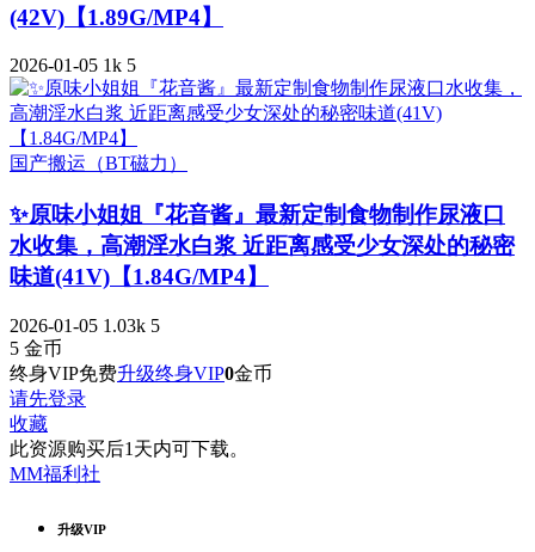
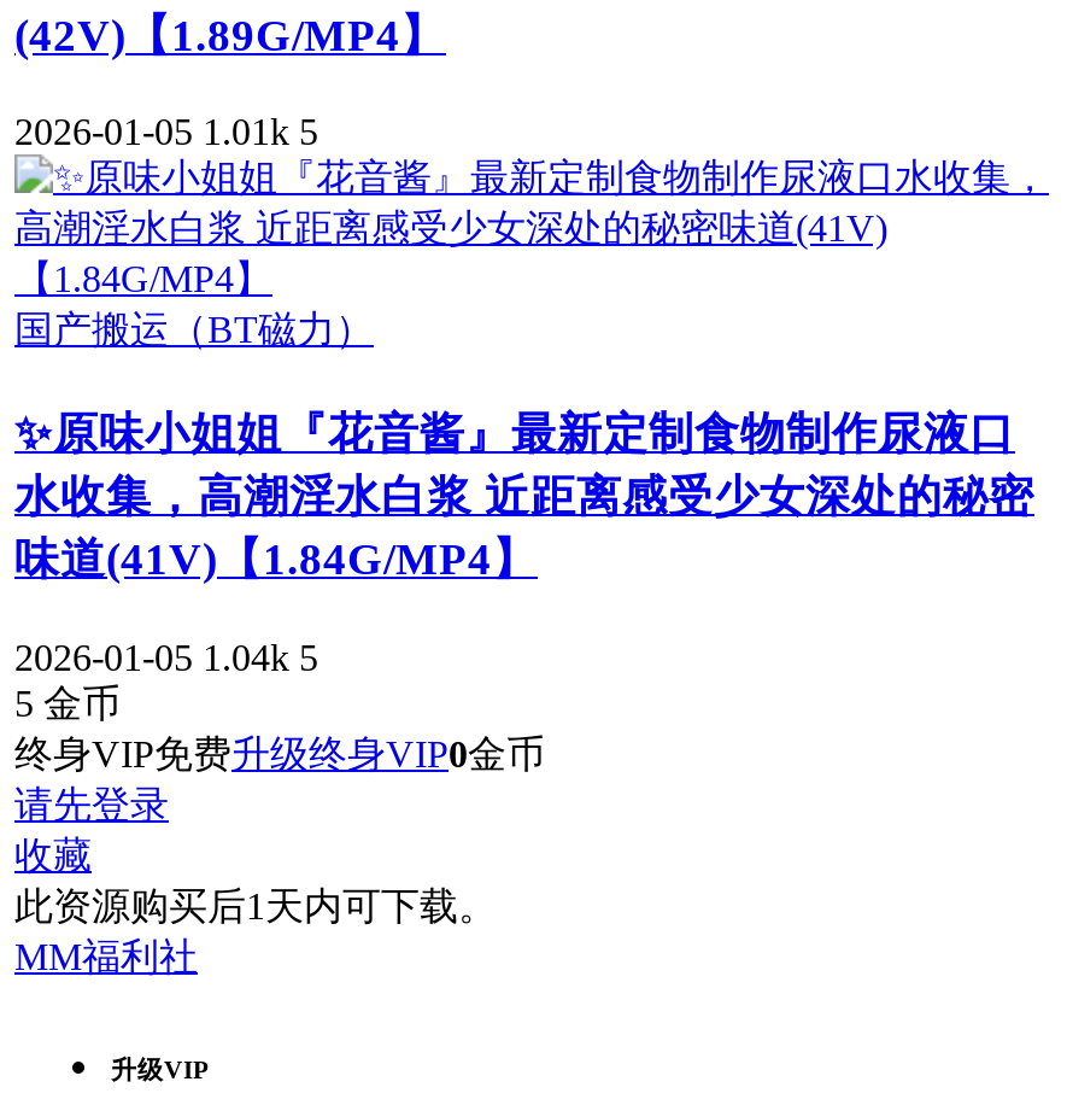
- 2026-01-05 1k 5
+ 2026-01-05 1.01k 5

- 2026-01-05 1.03k 5
+ 2026-01-05 1.04k 5
